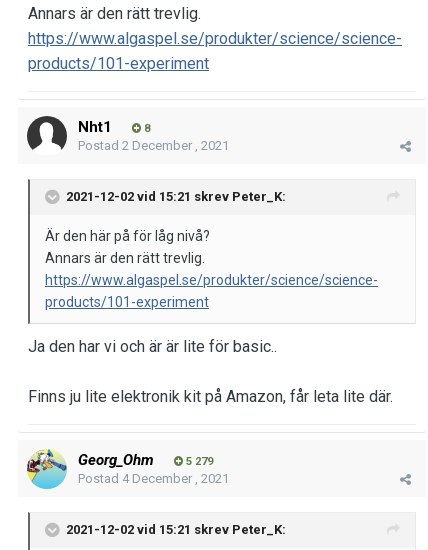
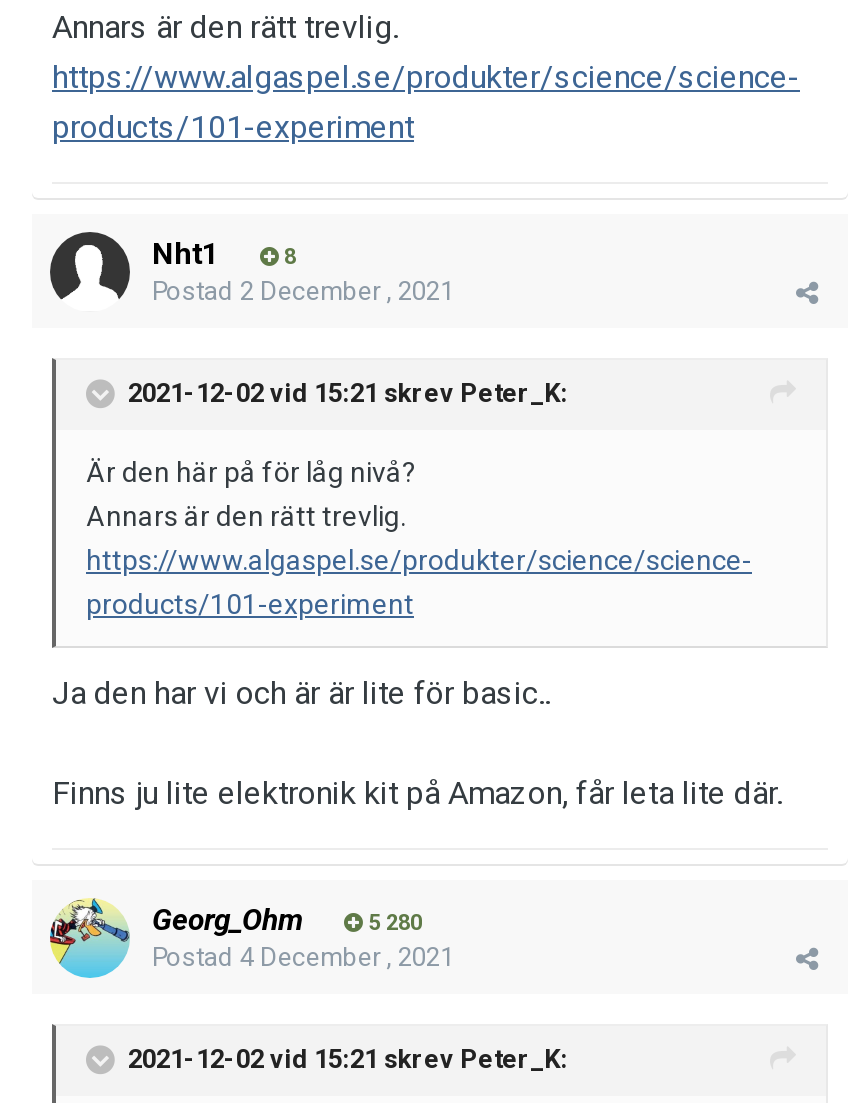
- 5 279
+ 5 280
